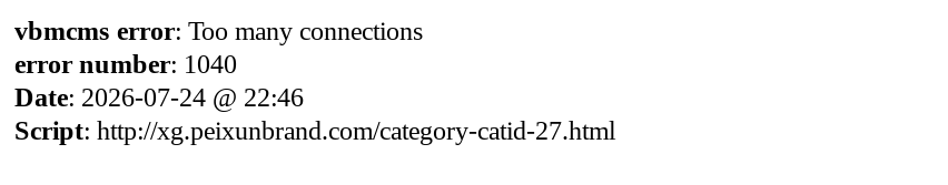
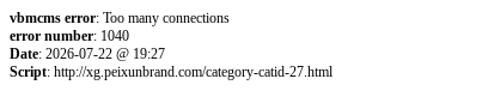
- Date: 2026-07-24 @ 22:46
+ Date: 2026-07-22 @ 19:27
